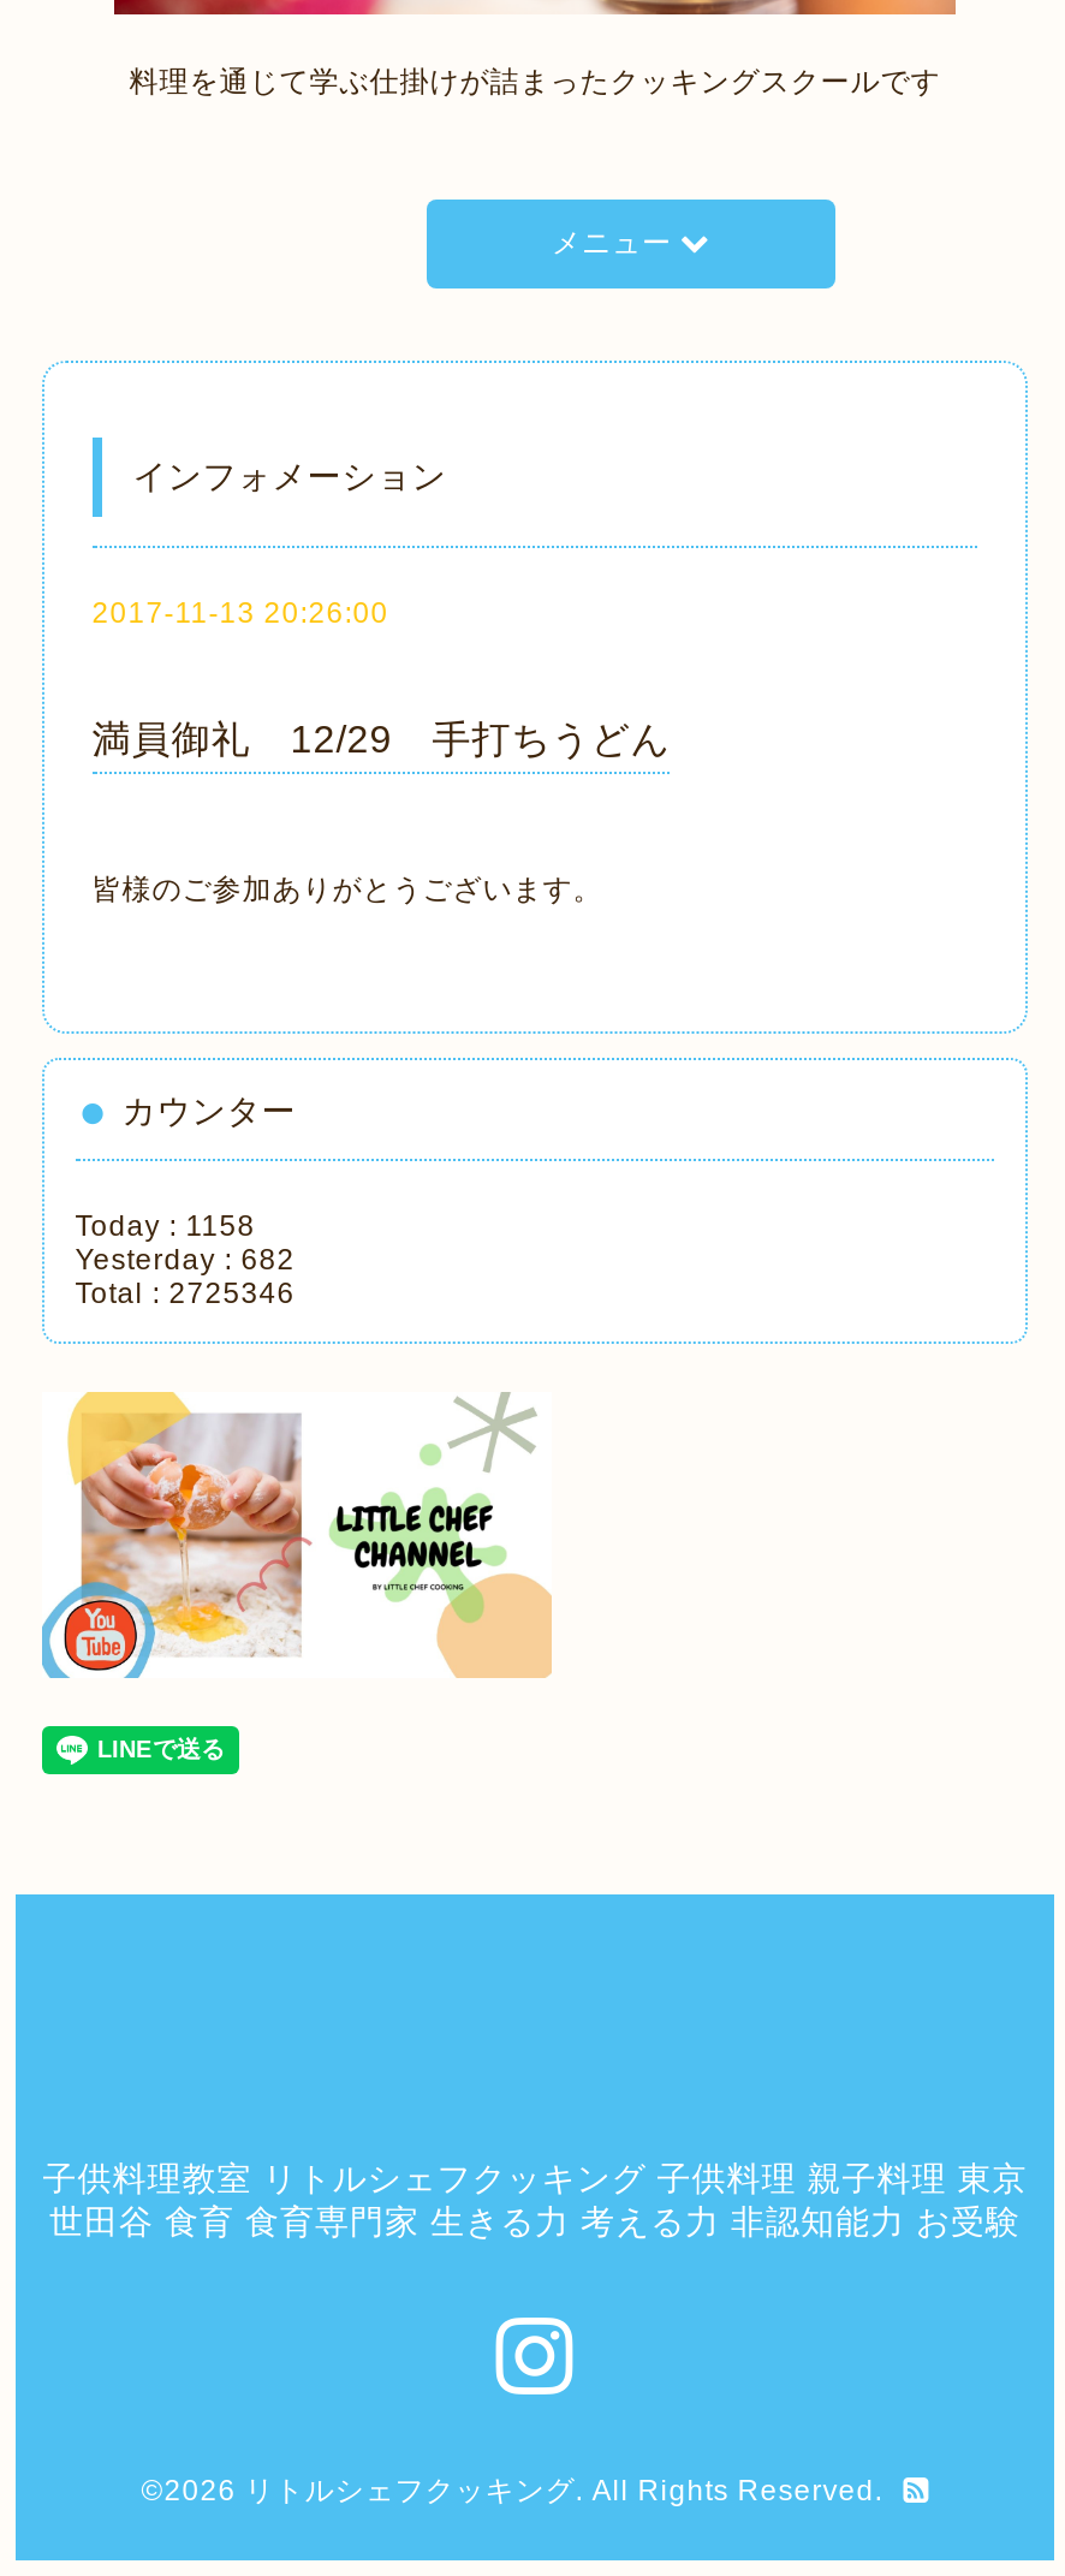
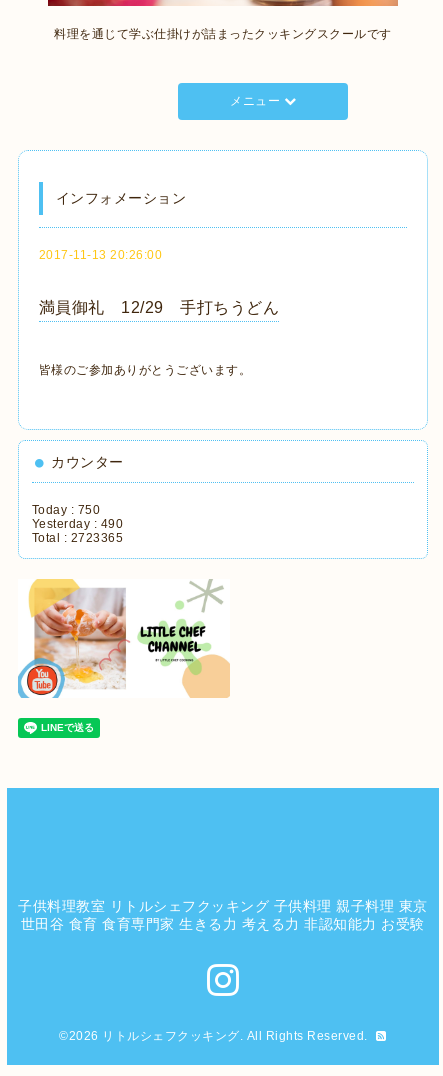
- Today : 1158
+ Today : 750

- Yesterday : 682
+ Yesterday : 490

- Total : 2725346
+ Total : 2723365
